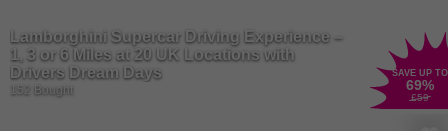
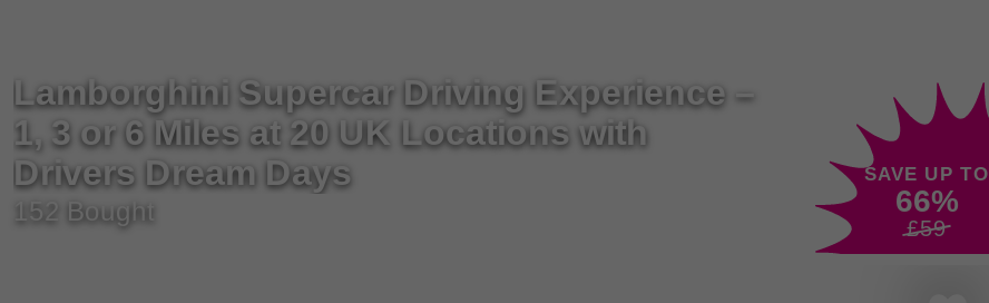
- 69%
+ 66%
